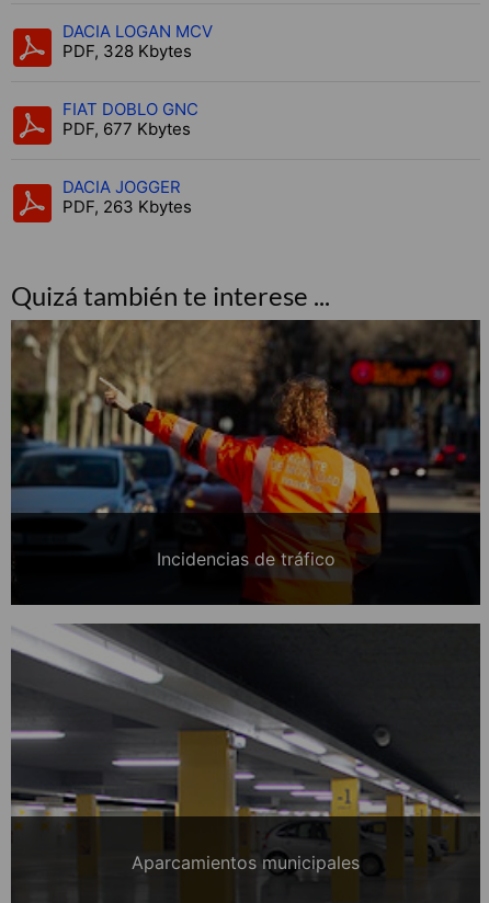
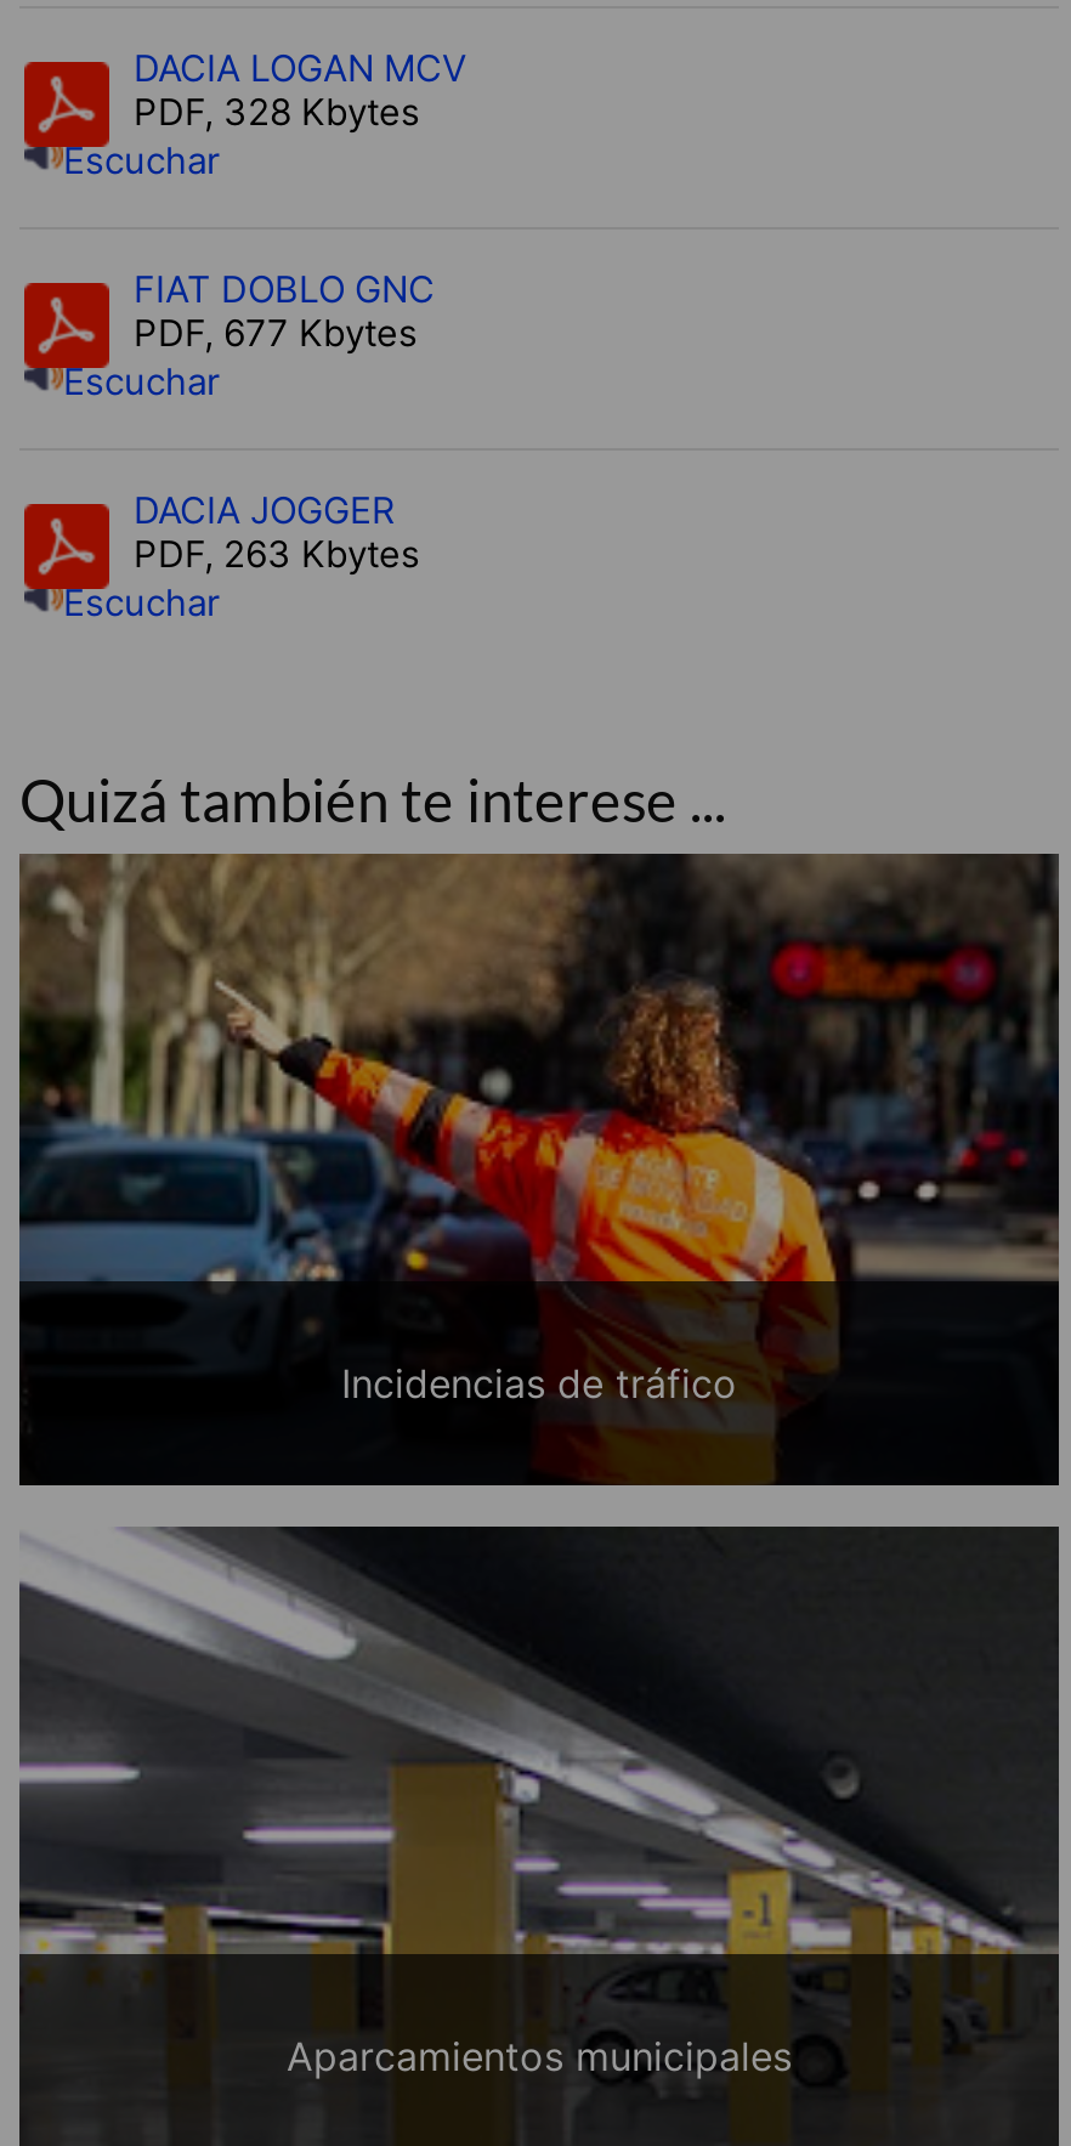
+ Escuchar

+ Escuchar

+ Escuchar
